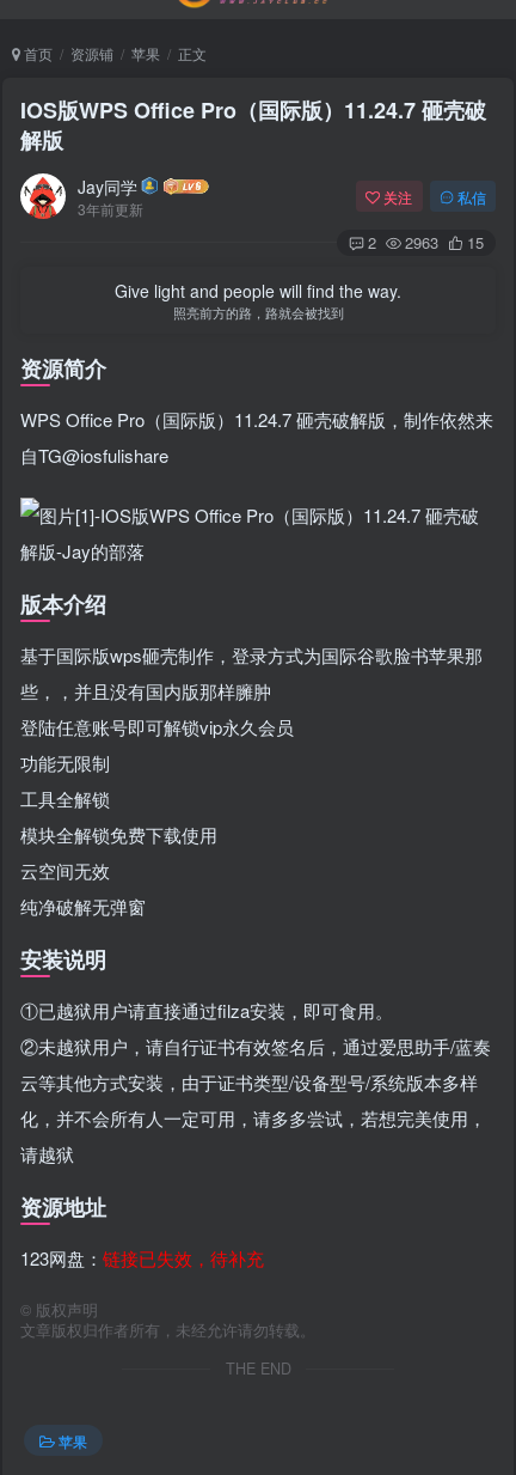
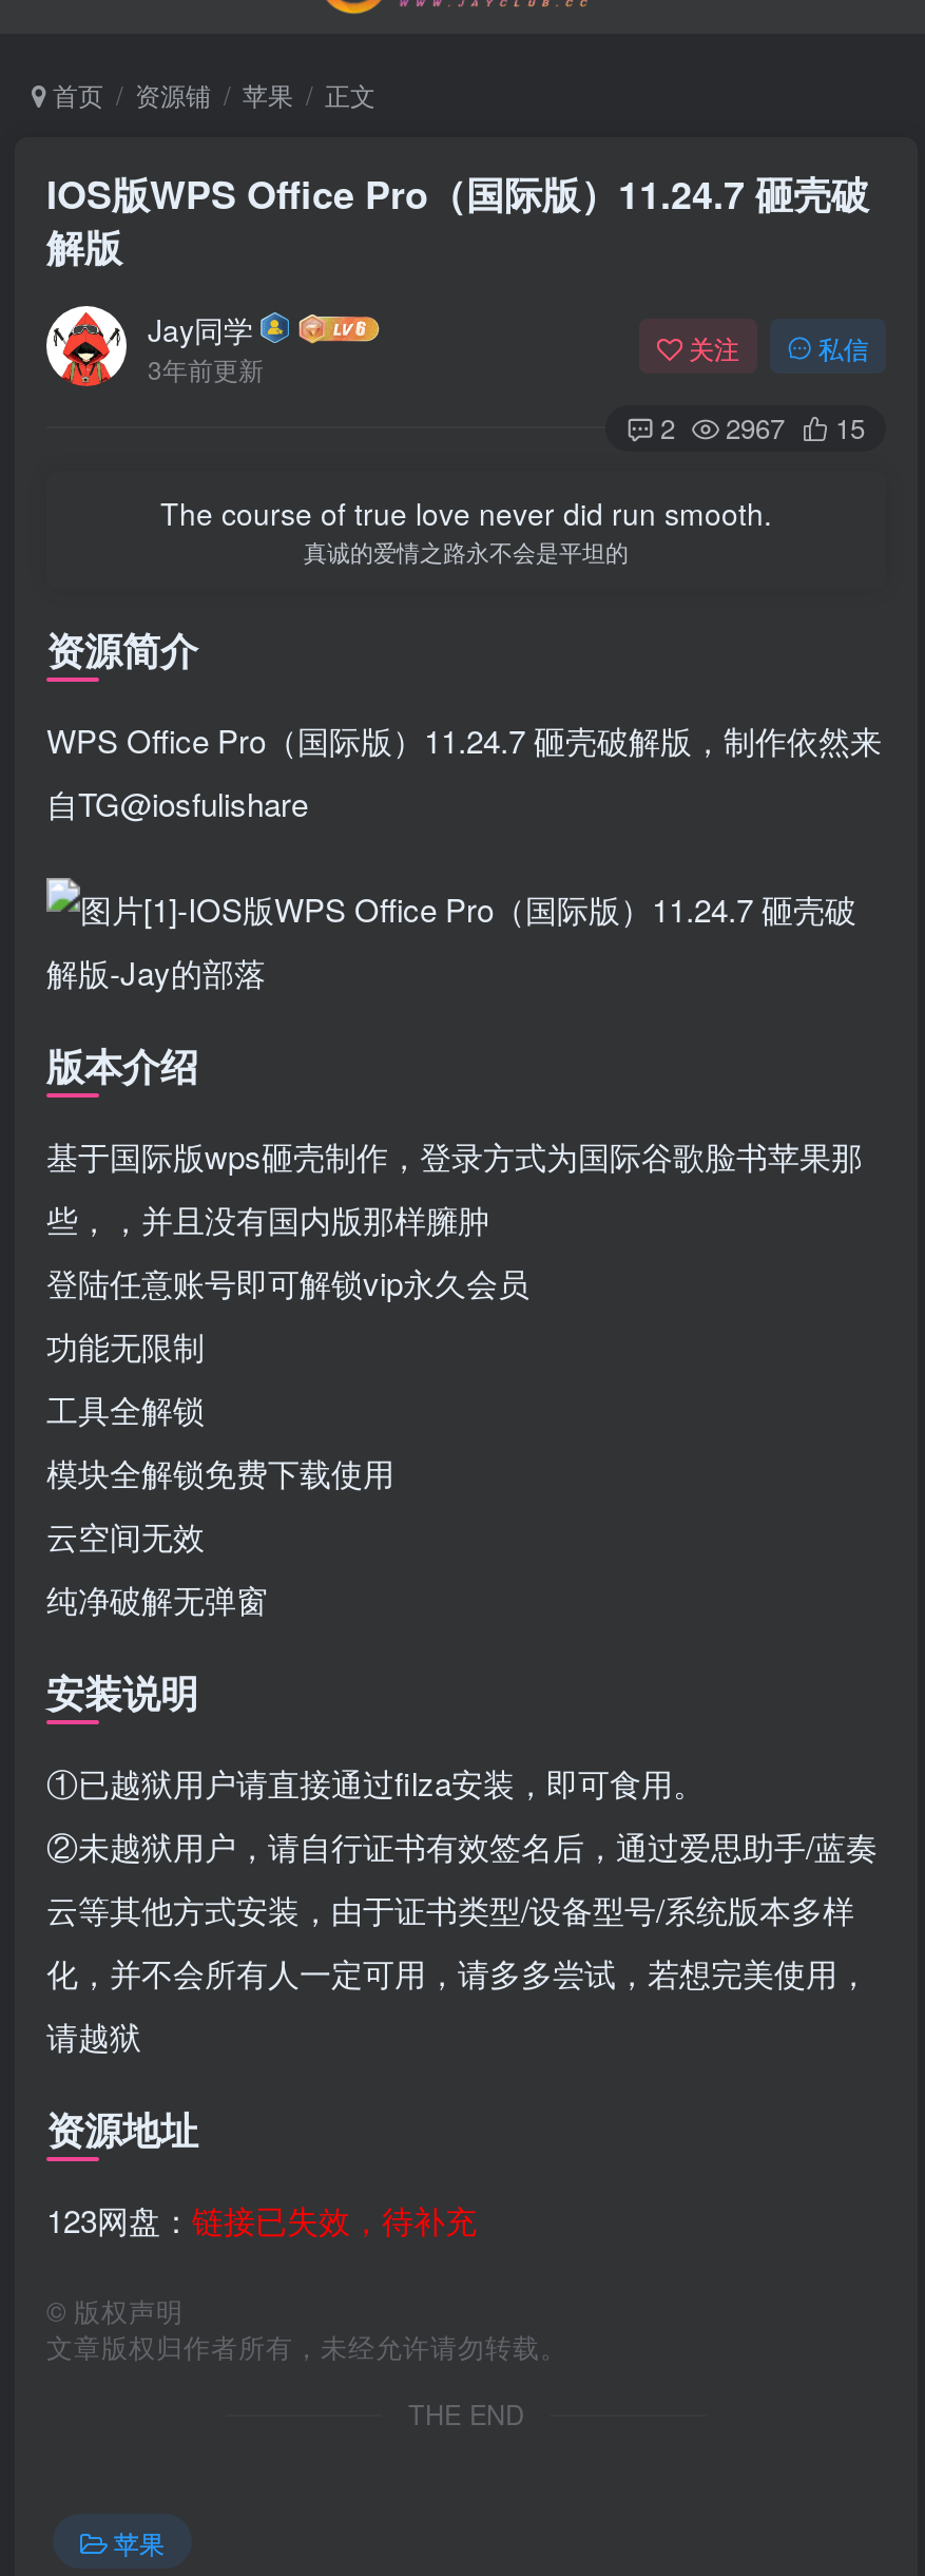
- 2 2963 15
+ 2 2967 15

- Give light and people will find the way.
- 照亮前方的路，路就会被找到
+ The course of true love never did run smooth.
+ 真诚的爱情之路永不会是平坦的
